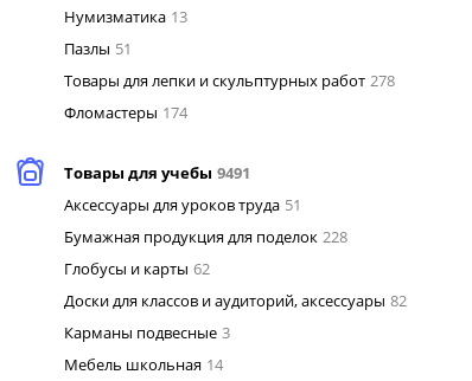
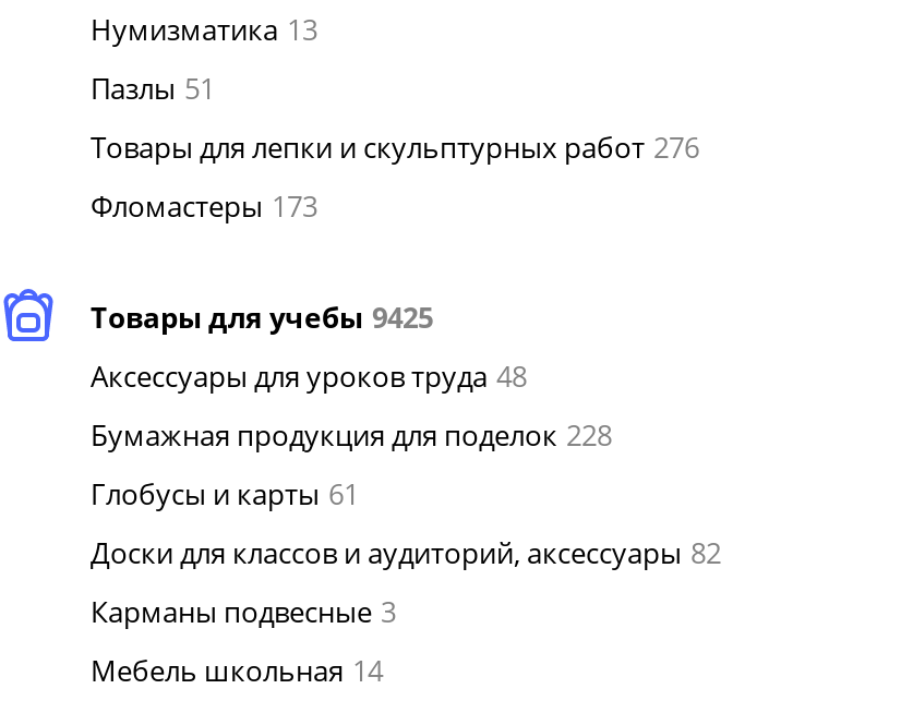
- Товары для лепки и скульптурных работ 278
+ Товары для лепки и скульптурных работ 276

- Фломастеры 174
+ Фломастеры 173

- Товары для учебы 9491
+ Товары для учебы 9425

- Аксессуары для уроков труда 51
+ Аксессуары для уроков труда 48

- Глобусы и карты 62
+ Глобусы и карты 61
